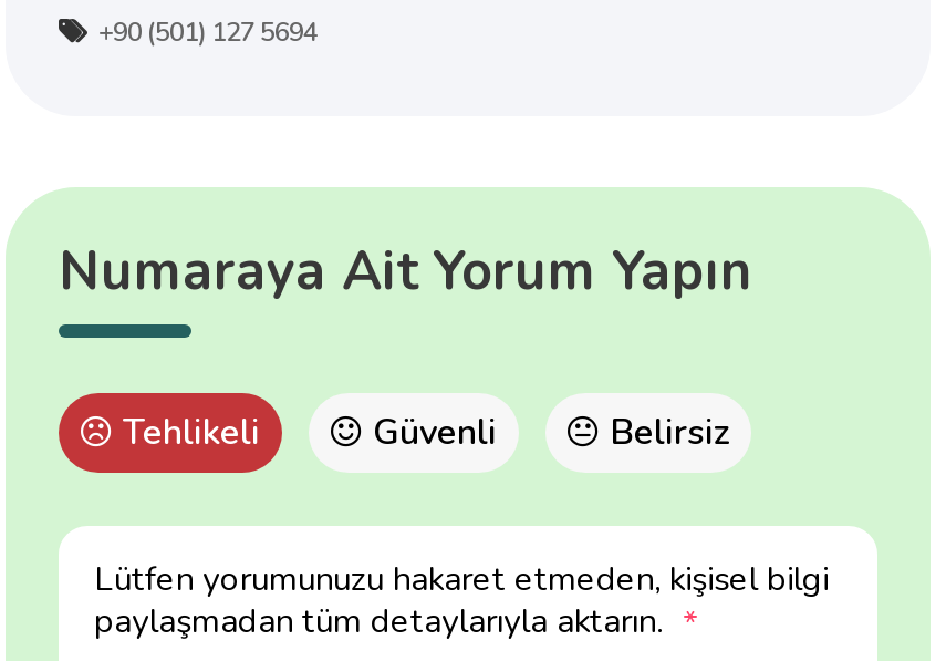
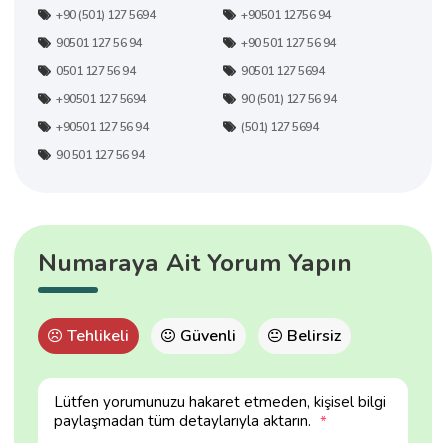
+ +90501 12756 94
+ 90501 127 56 94
+ +90 501 127 56 94
+ 0501 127 56 94
+ 90501 127 5694
+ +90501 127 5694
+ 90 (501) 127 56 94
+ +90501 127 56 94
+ (501) 127 5694
+ 90 501 127 56 94
